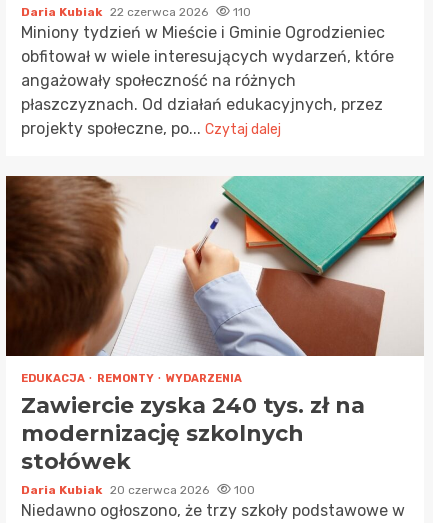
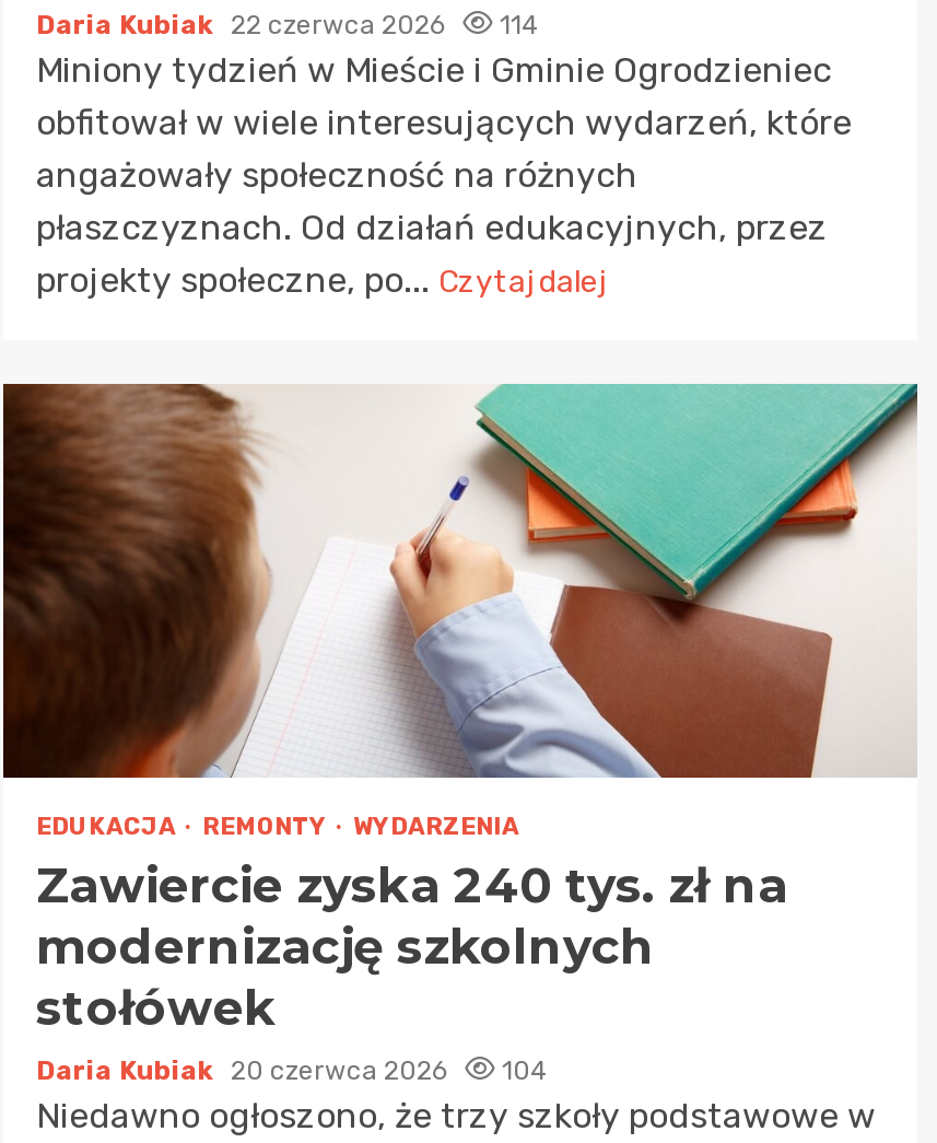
- Daria Kubiak 22 czerwca 2026 110
+ Daria Kubiak 22 czerwca 2026 114

- Daria Kubiak 20 czerwca 2026 100
+ Daria Kubiak 20 czerwca 2026 104
